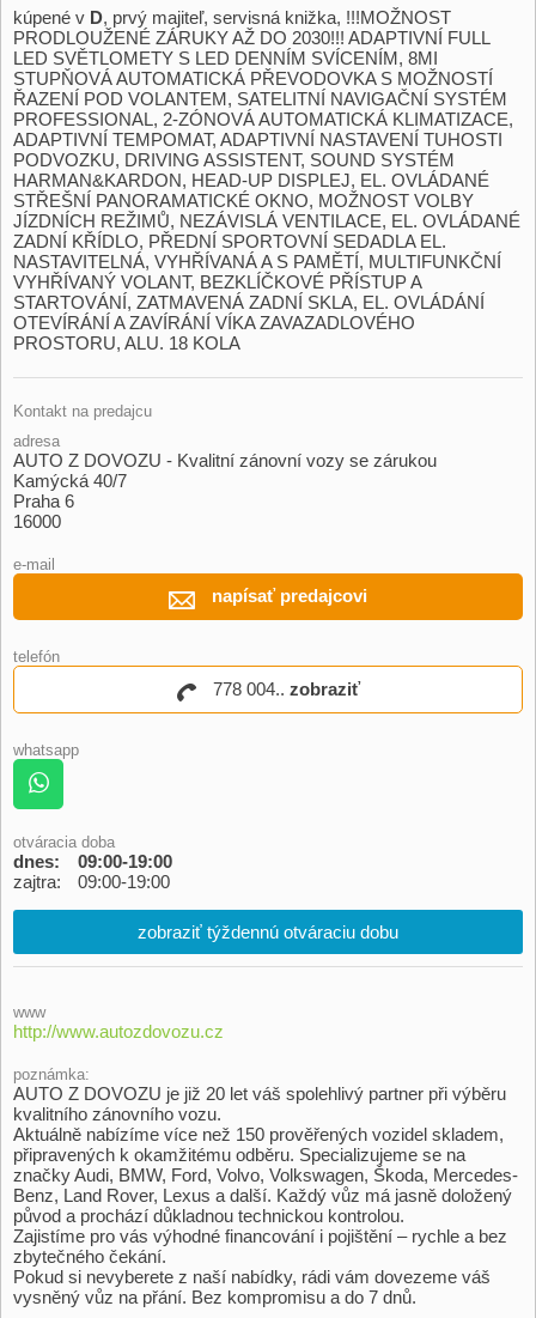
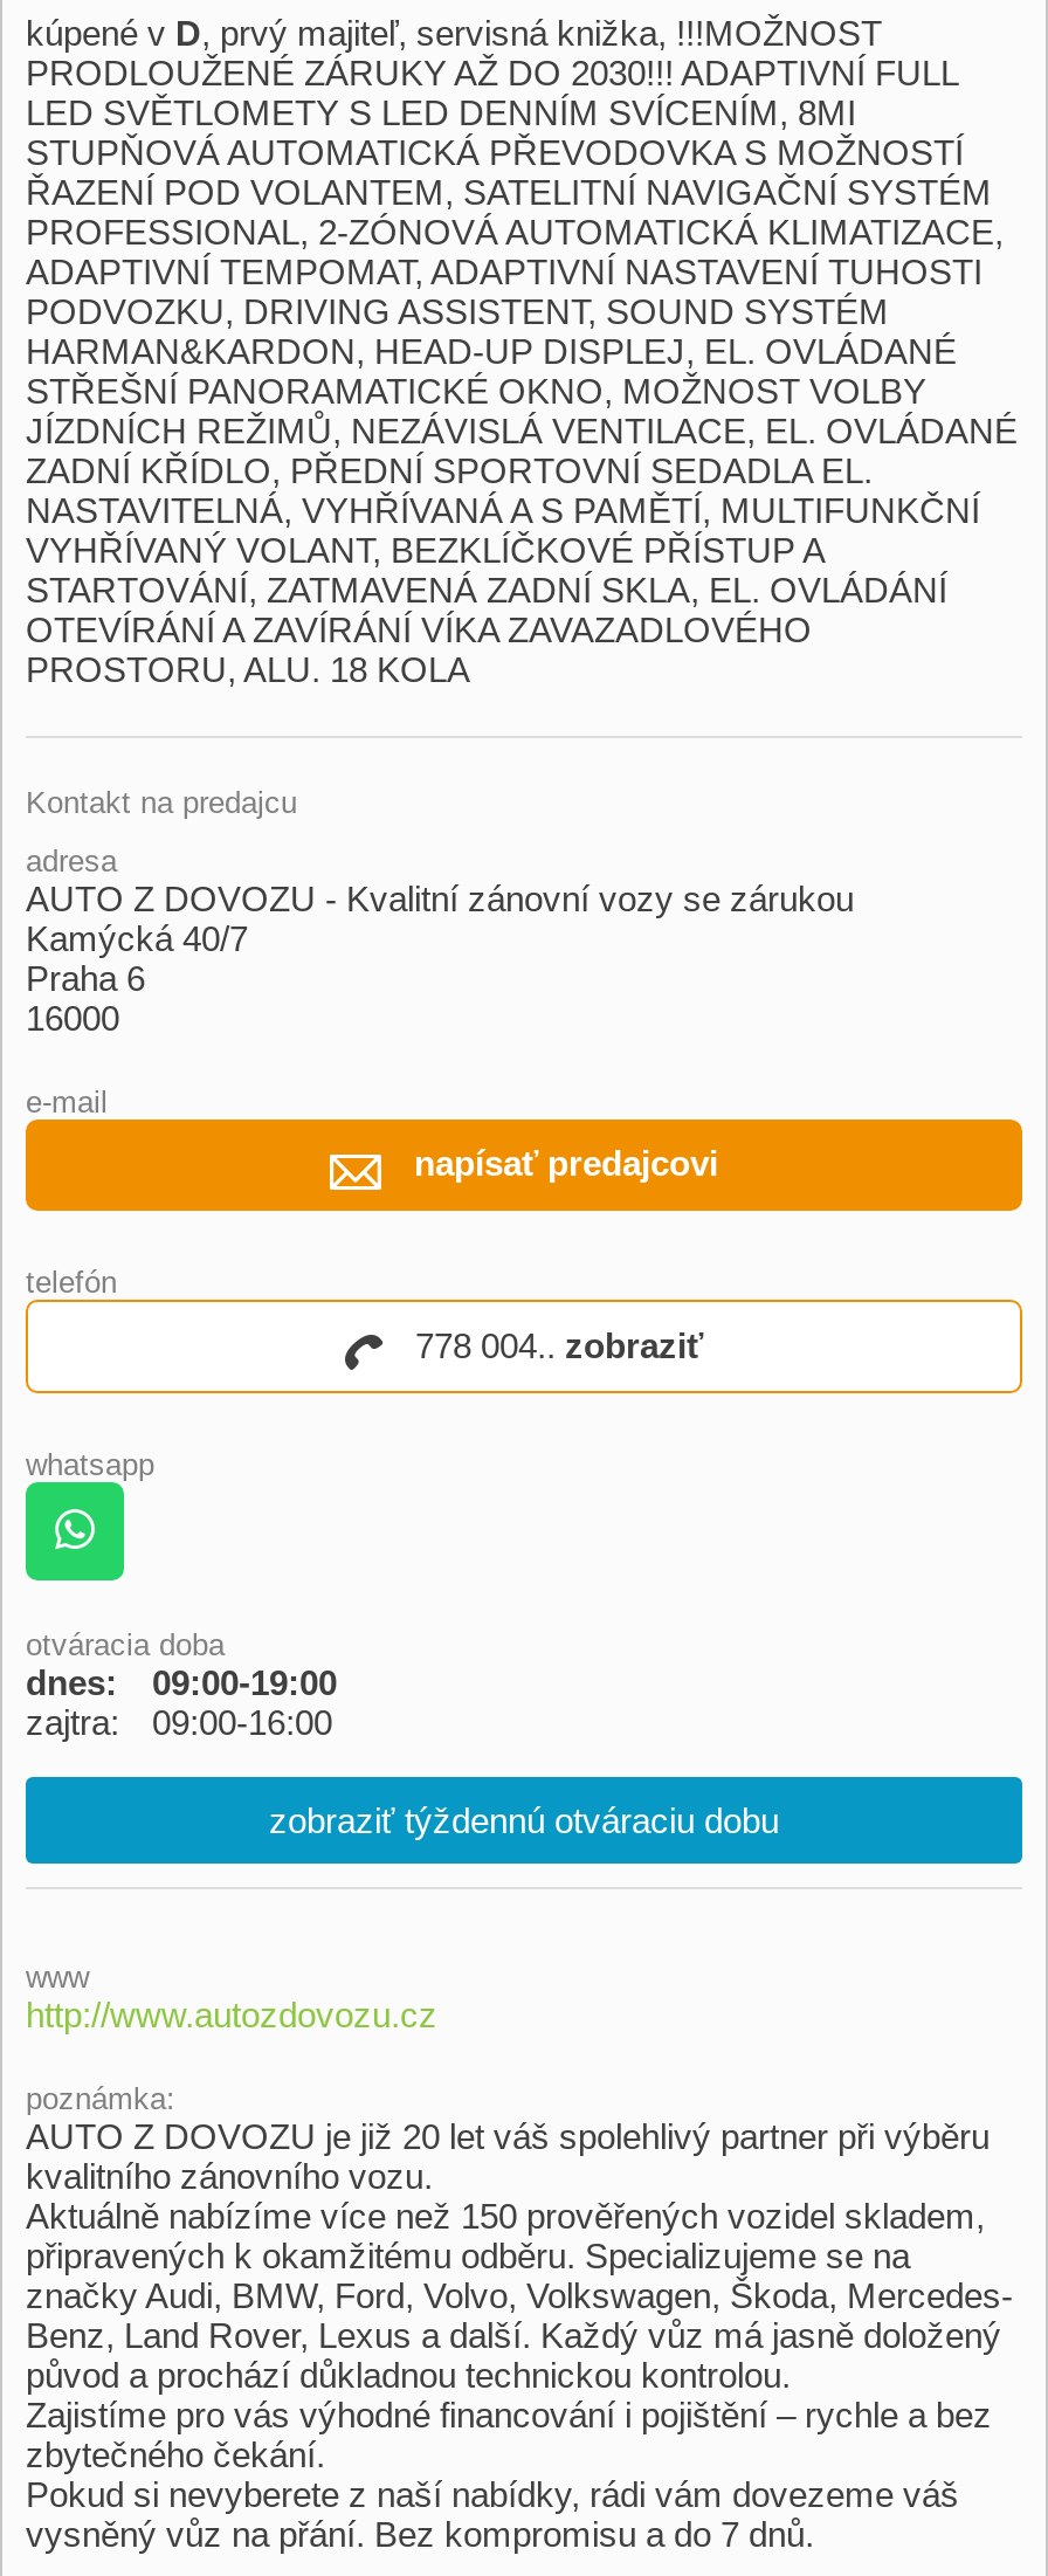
- zajtra: 09:00-19:00
+ zajtra: 09:00-16:00
